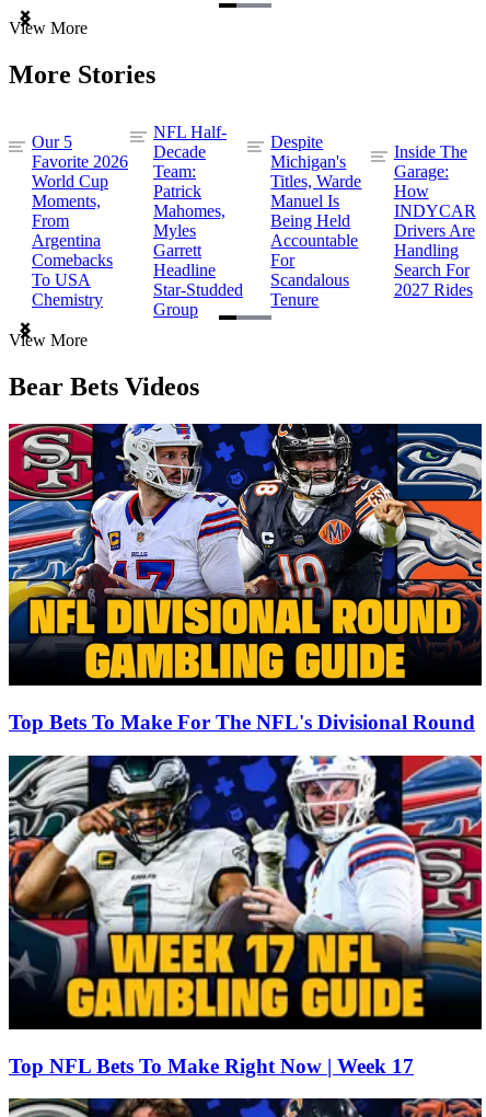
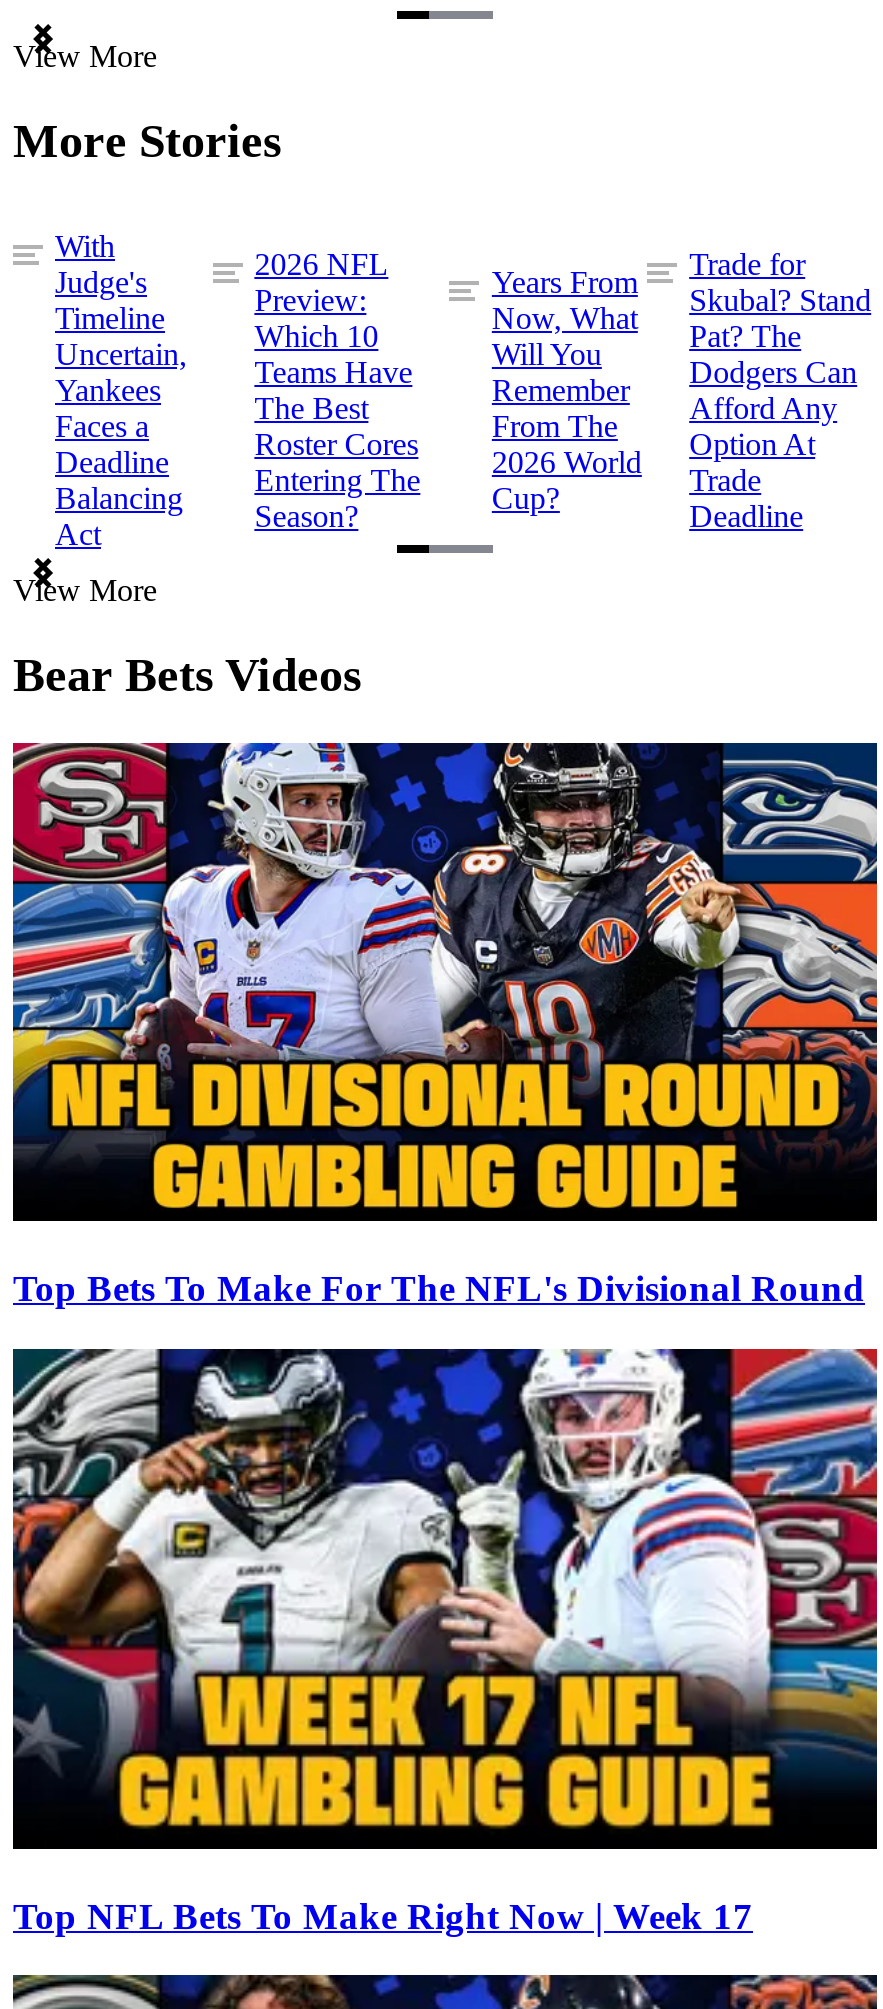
- NFL Half-
- Decade
- Team:
- Patrick
- Mahomes,
- Myles
- Garrett
- Headline
- Star-Studded
- Group
+ 2026 NFL
+ Preview:
+ Which 10
+ Teams Have
+ The Best
+ Roster Cores
+ Entering The
+ Season?

- Our 5
- Favorite 2026
- World Cup
- Moments,
- From
- Argentina
- Comebacks
- To USA
- Chemistry
+ With
+ Judge's
+ Timeline
+ Uncertain,
+ Yankees
+ Faces a
+ Deadline
+ Balancing
+ Act

- Despite
- Michigan's
- Titles, Warde
- Manuel Is
- Being Held
- Accountable
- For
- Scandalous
- Tenure
+ Years From
+ Now, What
+ Will You
+ Remember
+ From The
+ 2026 World
+ Cup?

- Inside The
- Garage:
- How
- INDYCAR
- Drivers Are
- Handling
- Search For
- 2027 Rides
+ Trade for
+ Skubal? Stand
+ Pat? The
+ Dodgers Can
+ Afford Any
+ Option At
+ Trade
+ Deadline
